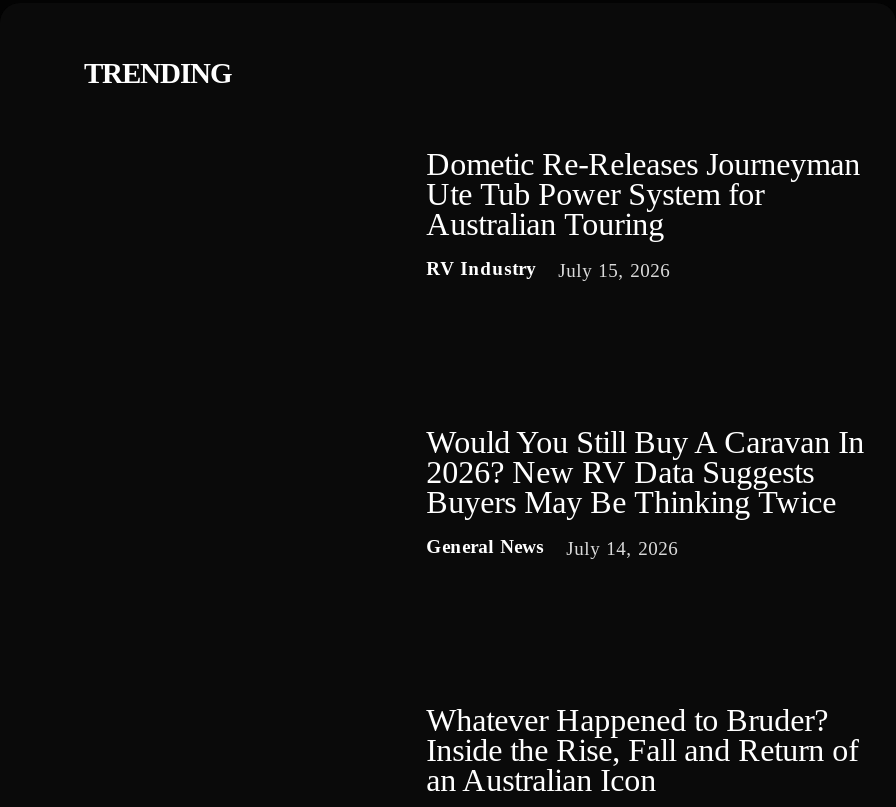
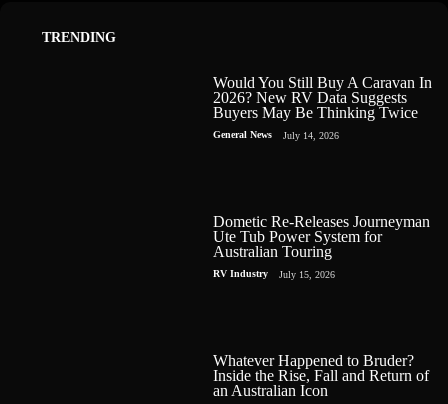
moved down: Dometic Re-Releases Journeyman | Ute Tub Power System for | Australian Touring | RV Industry | July 15, 2026

moved up: Would You Still Buy A Caravan In | 2026? New RV Data Suggests | Buyers May Be Thinking Twice | General News | July 14, 2026
